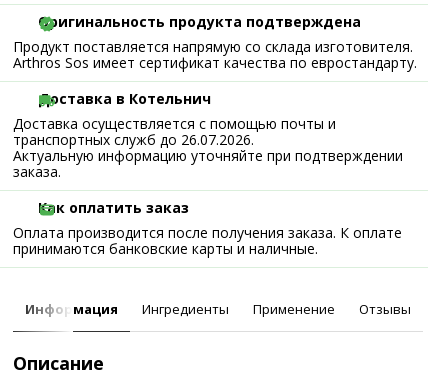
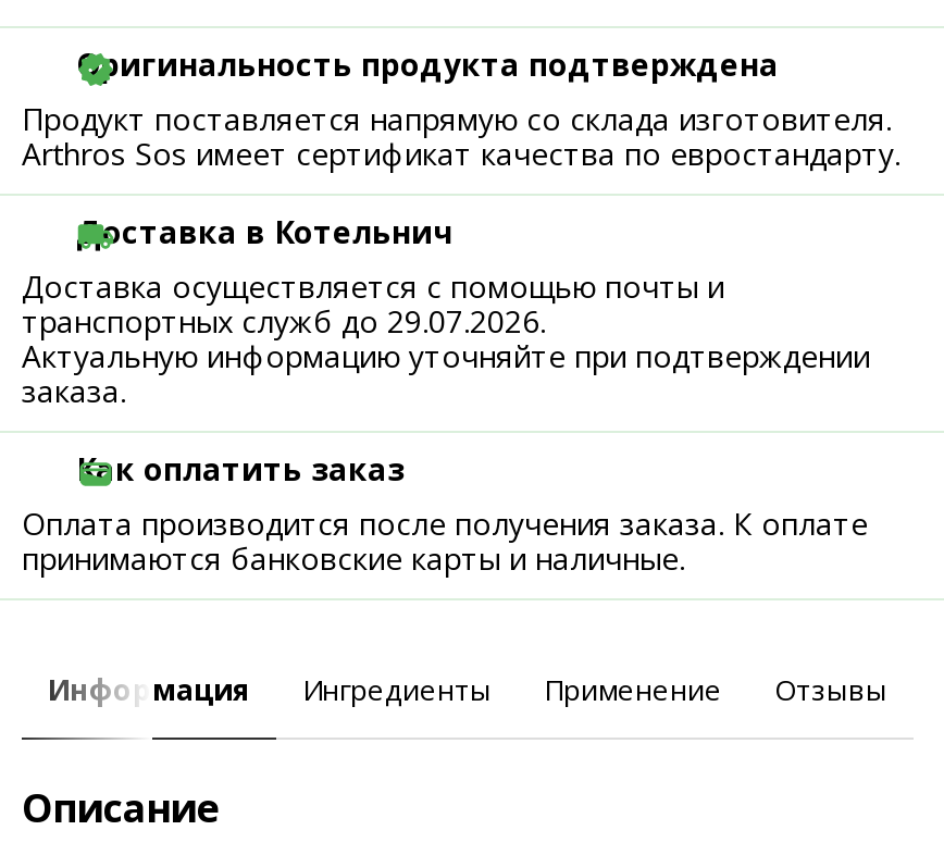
- транспортных служб до 26.07.2026.
+ транспортных служб до 29.07.2026.
